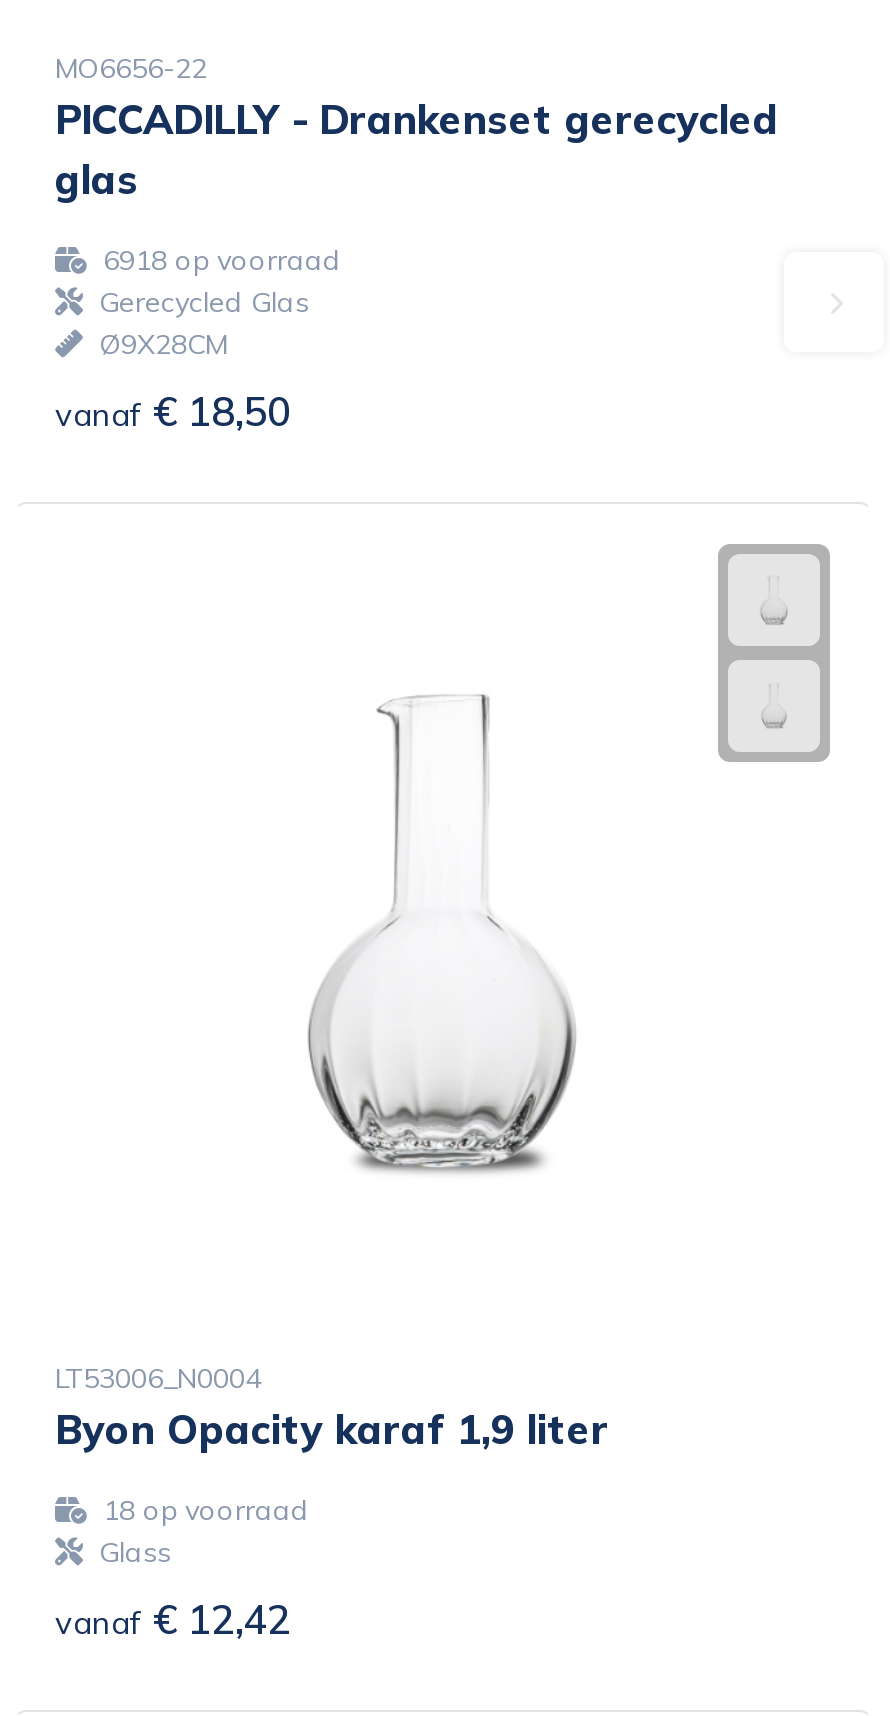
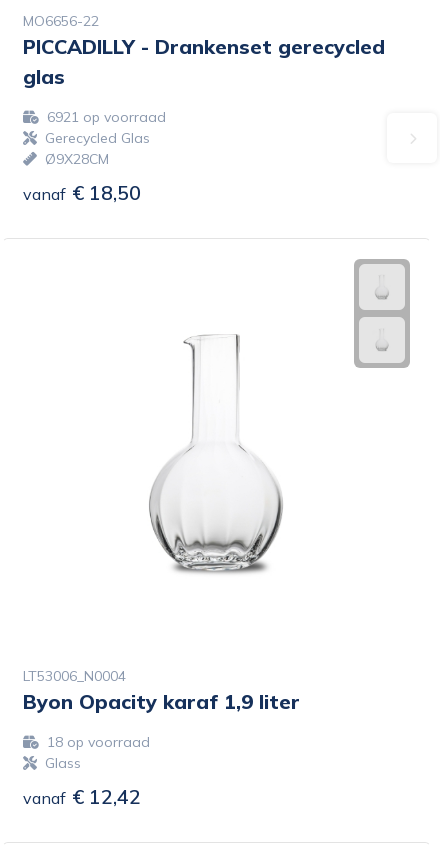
- 6918 op voorraad
+ 6921 op voorraad
